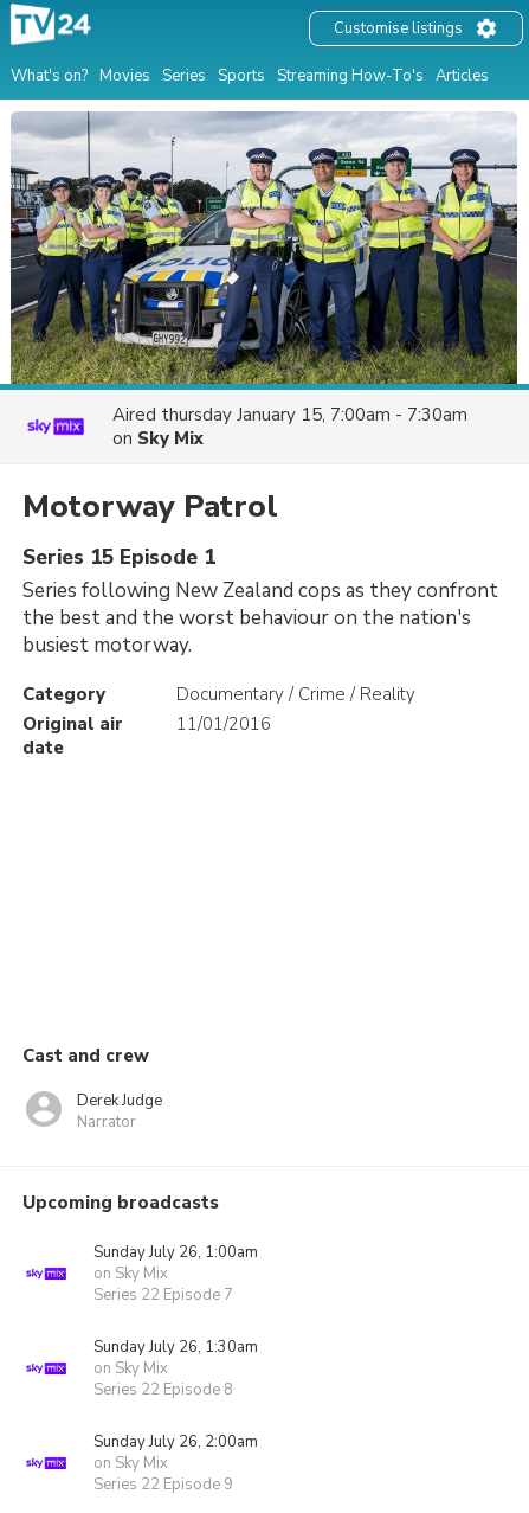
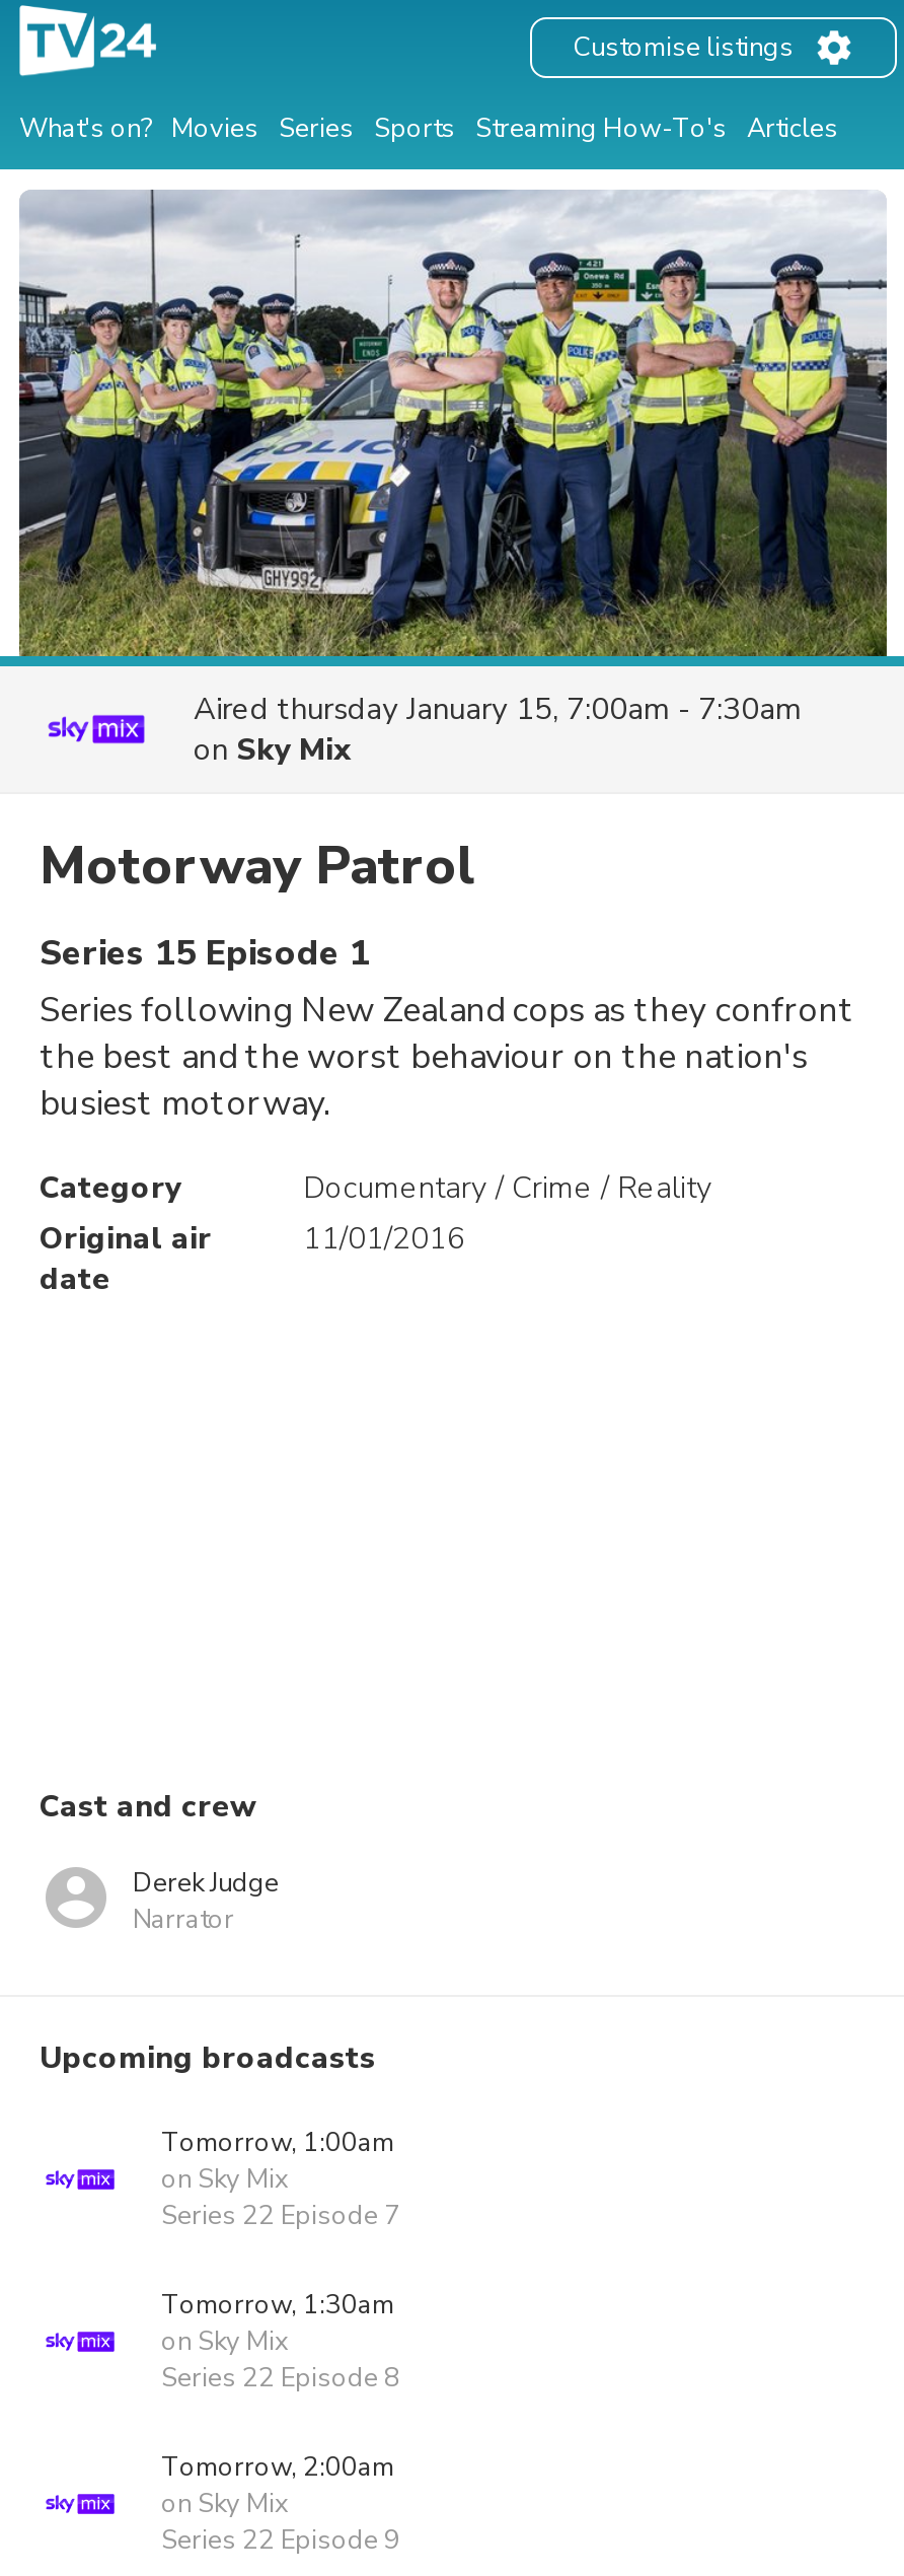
- Sunday July 26, 1:00am
+ Tomorrow, 1:00am

- Sunday July 26, 1:30am
+ Tomorrow, 1:30am

- Sunday July 26, 2:00am
+ Tomorrow, 2:00am
